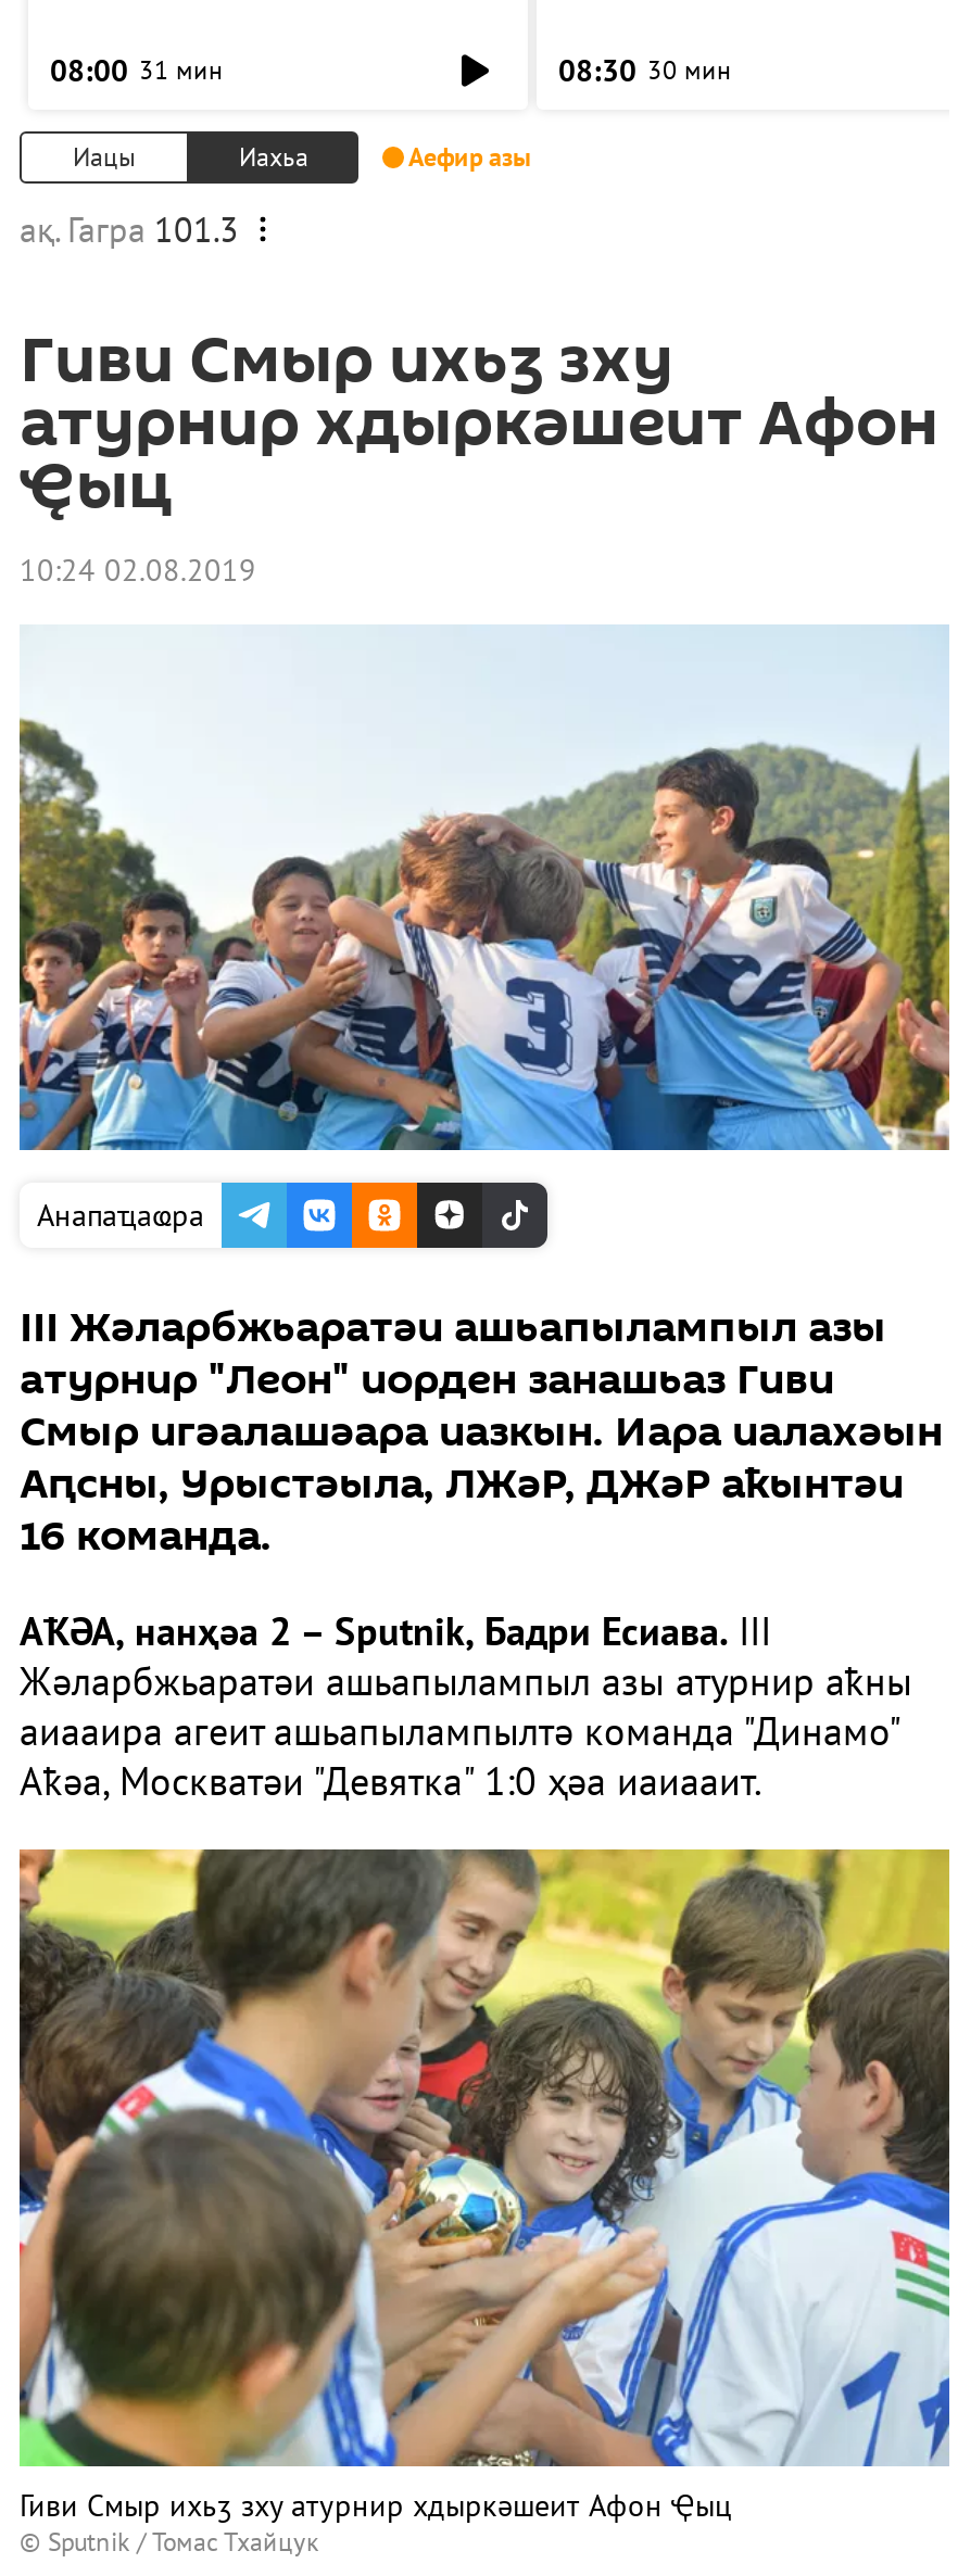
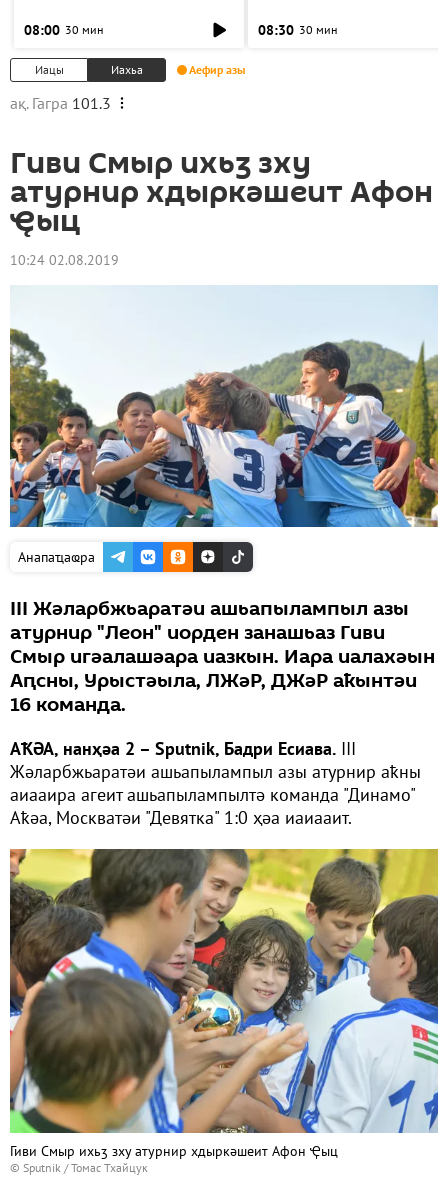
- 08:00 31 мин
+ 08:00 30 мин
